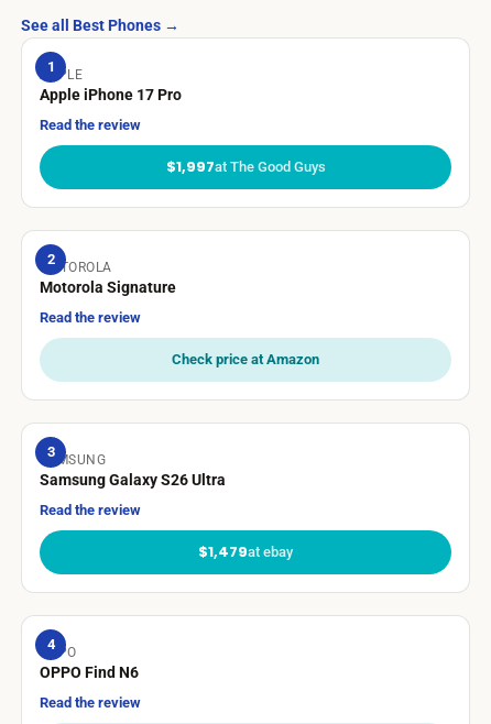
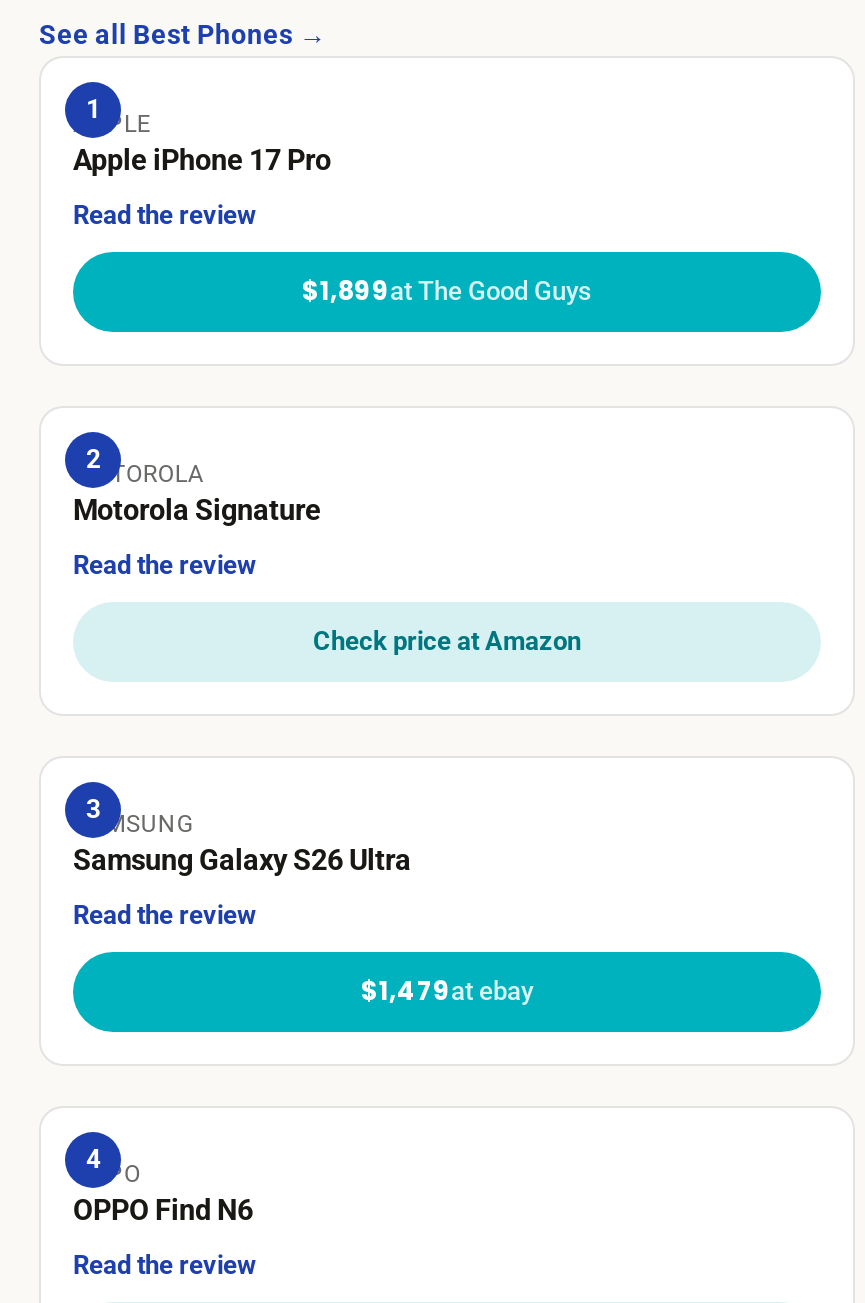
- $1,997at The Good Guys
+ $1,899at The Good Guys
